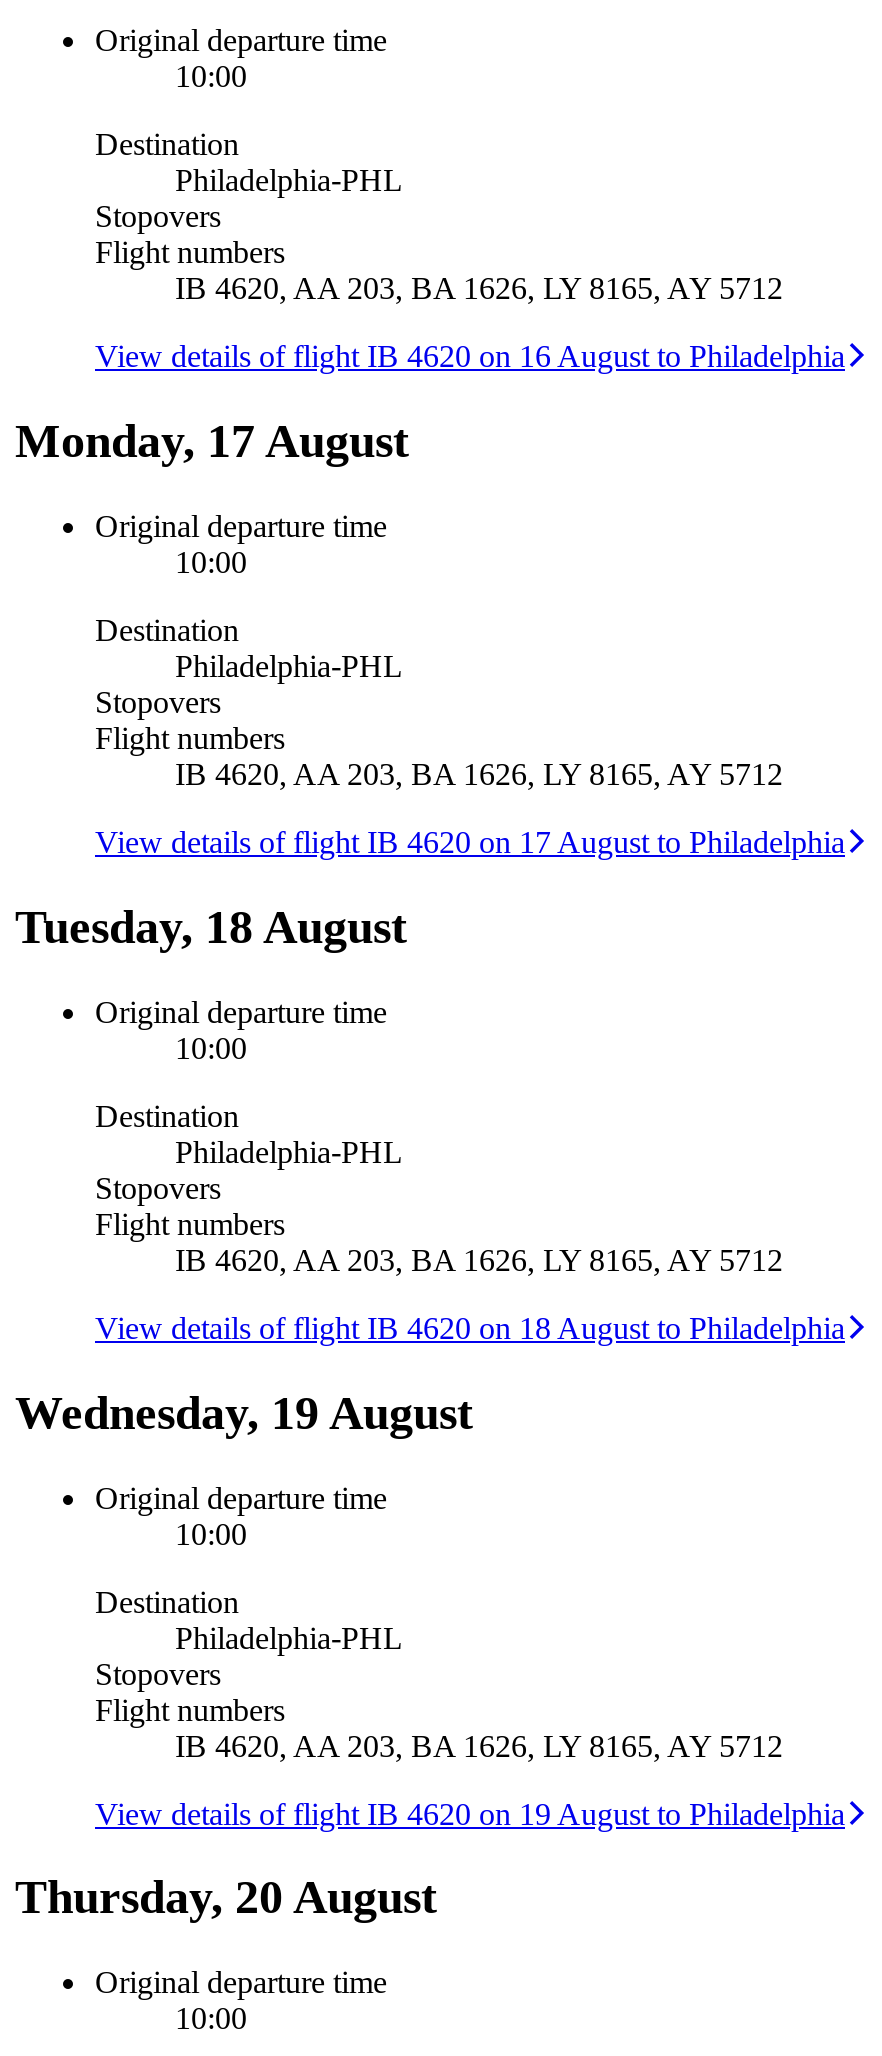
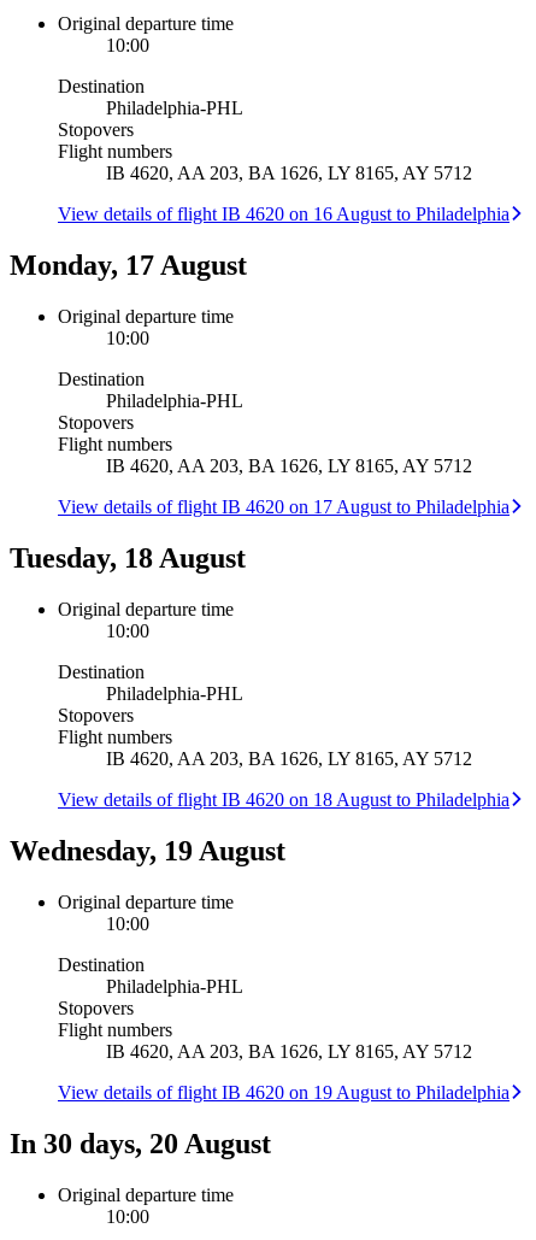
- Thursday, 20 August
+ In 30 days, 20 August
